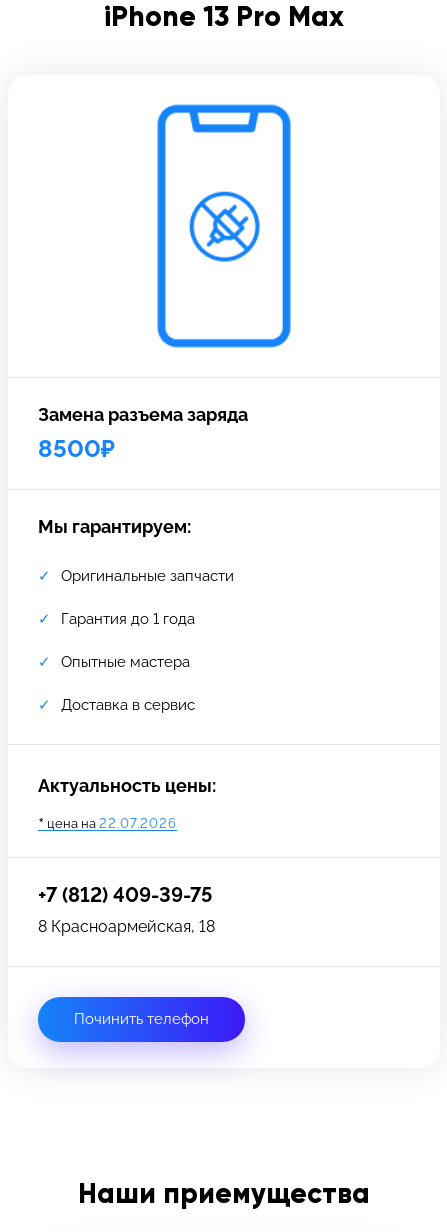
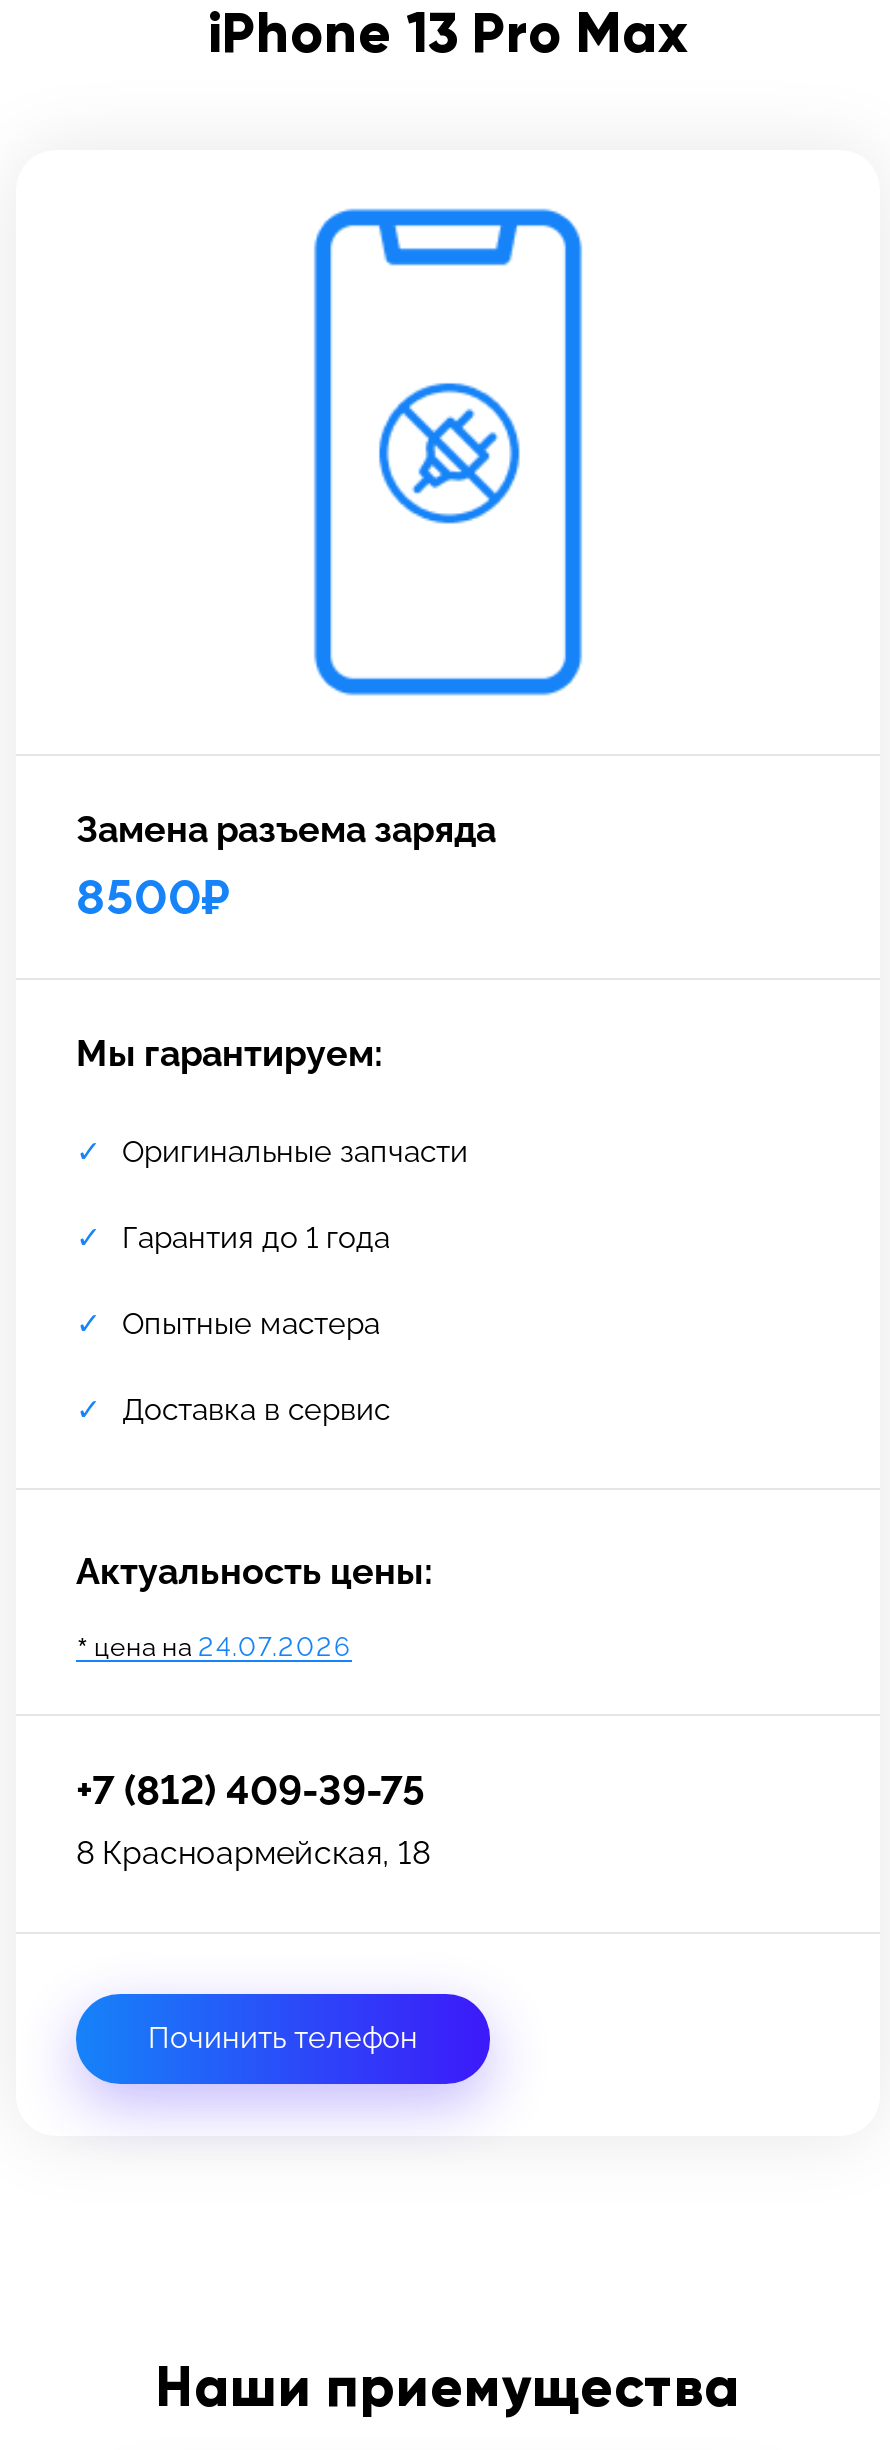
- *цена на22.07.2026
+ *цена на24.07.2026
